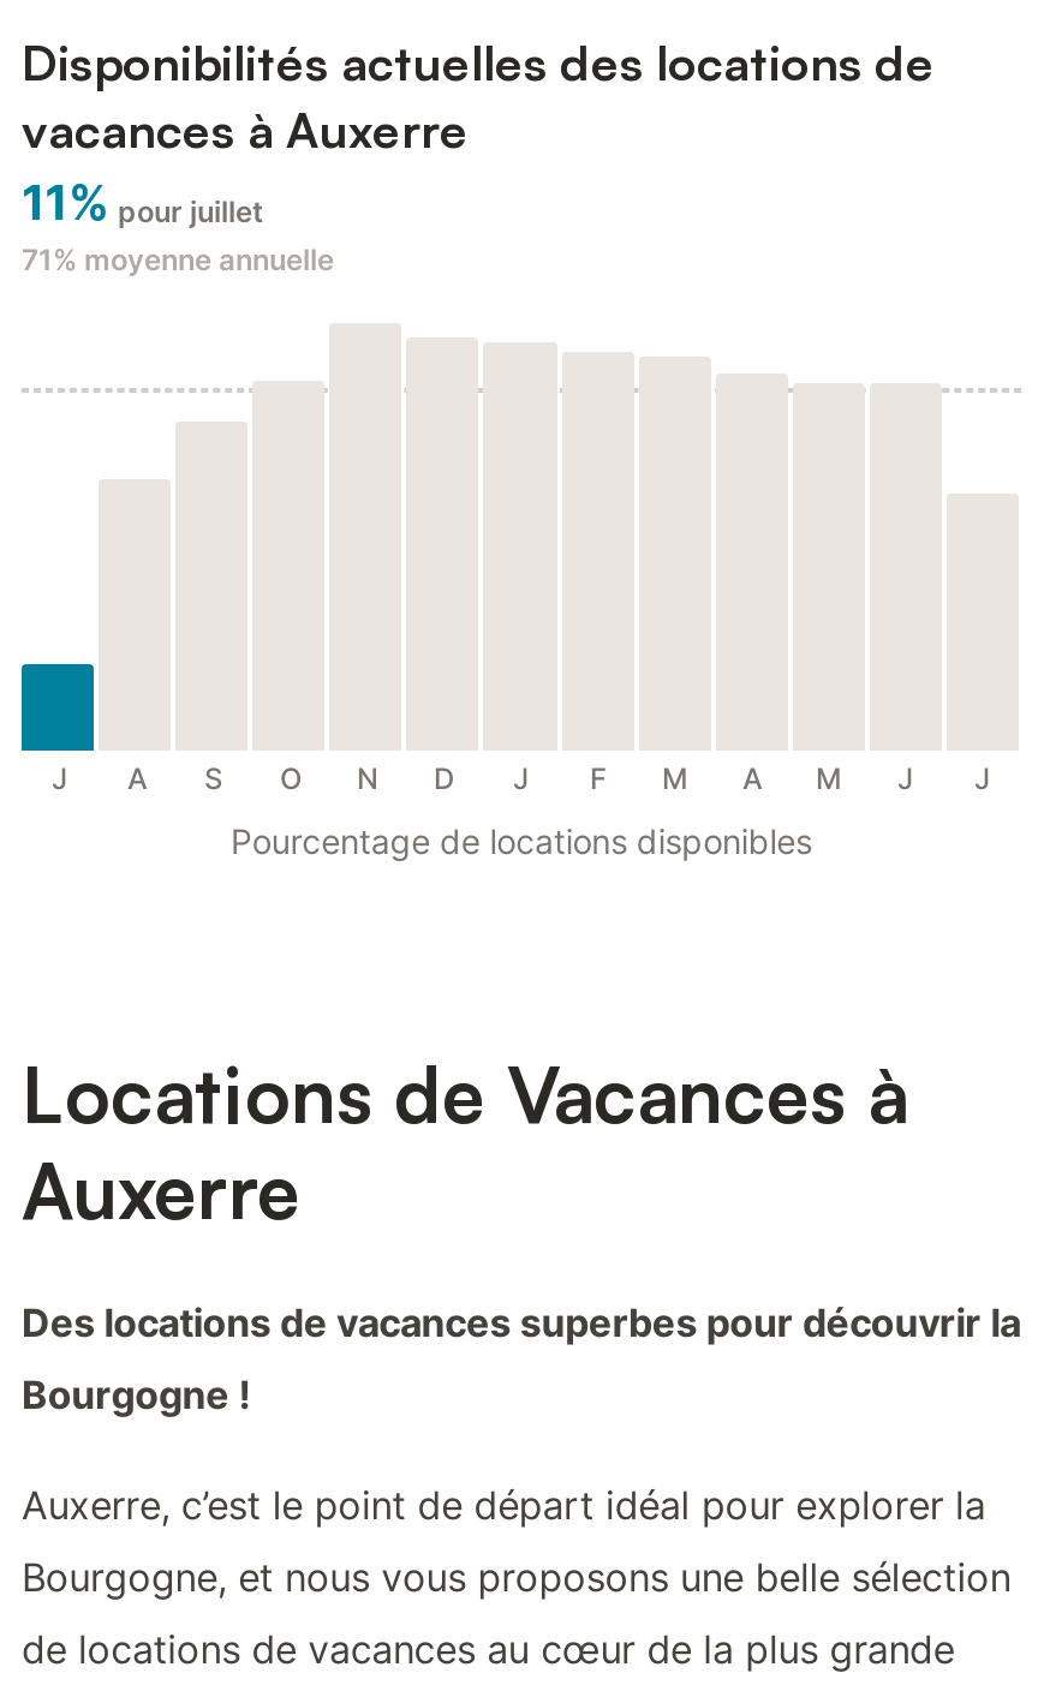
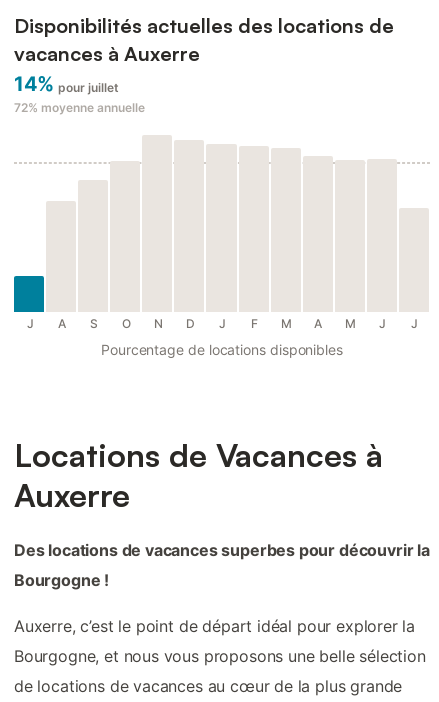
- 11% pour juillet
+ 14% pour juillet

- 71% moyenne annuelle
+ 72% moyenne annuelle
